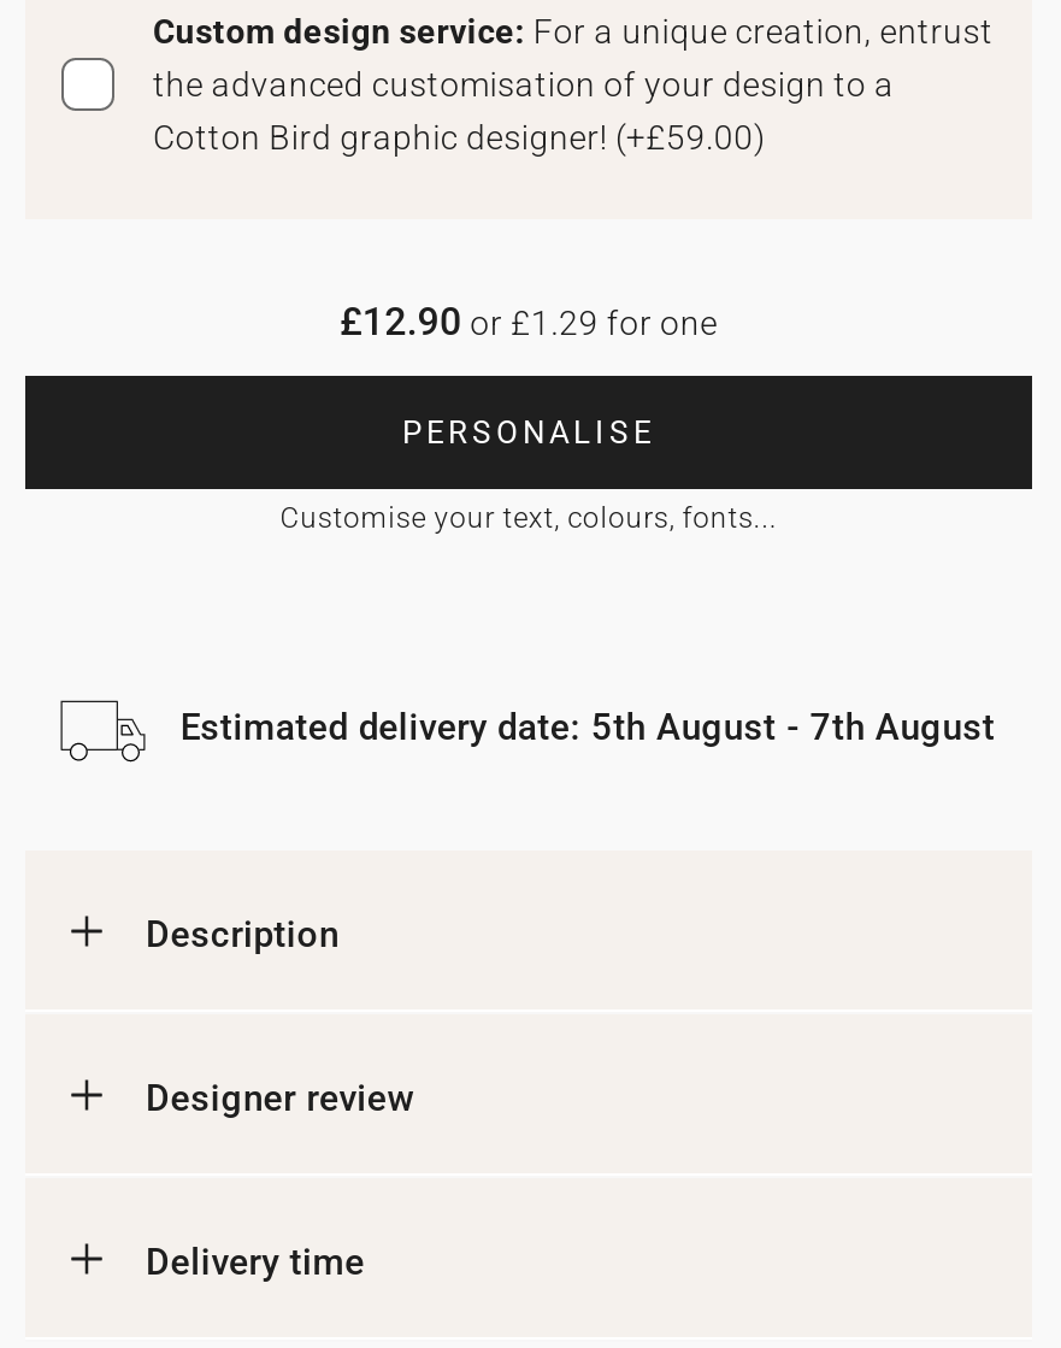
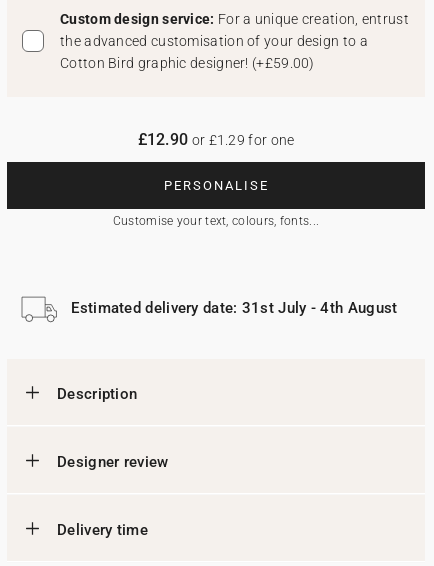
- Estimated delivery date: 5th August - 7th August
+ Estimated delivery date: 31st July - 4th August
